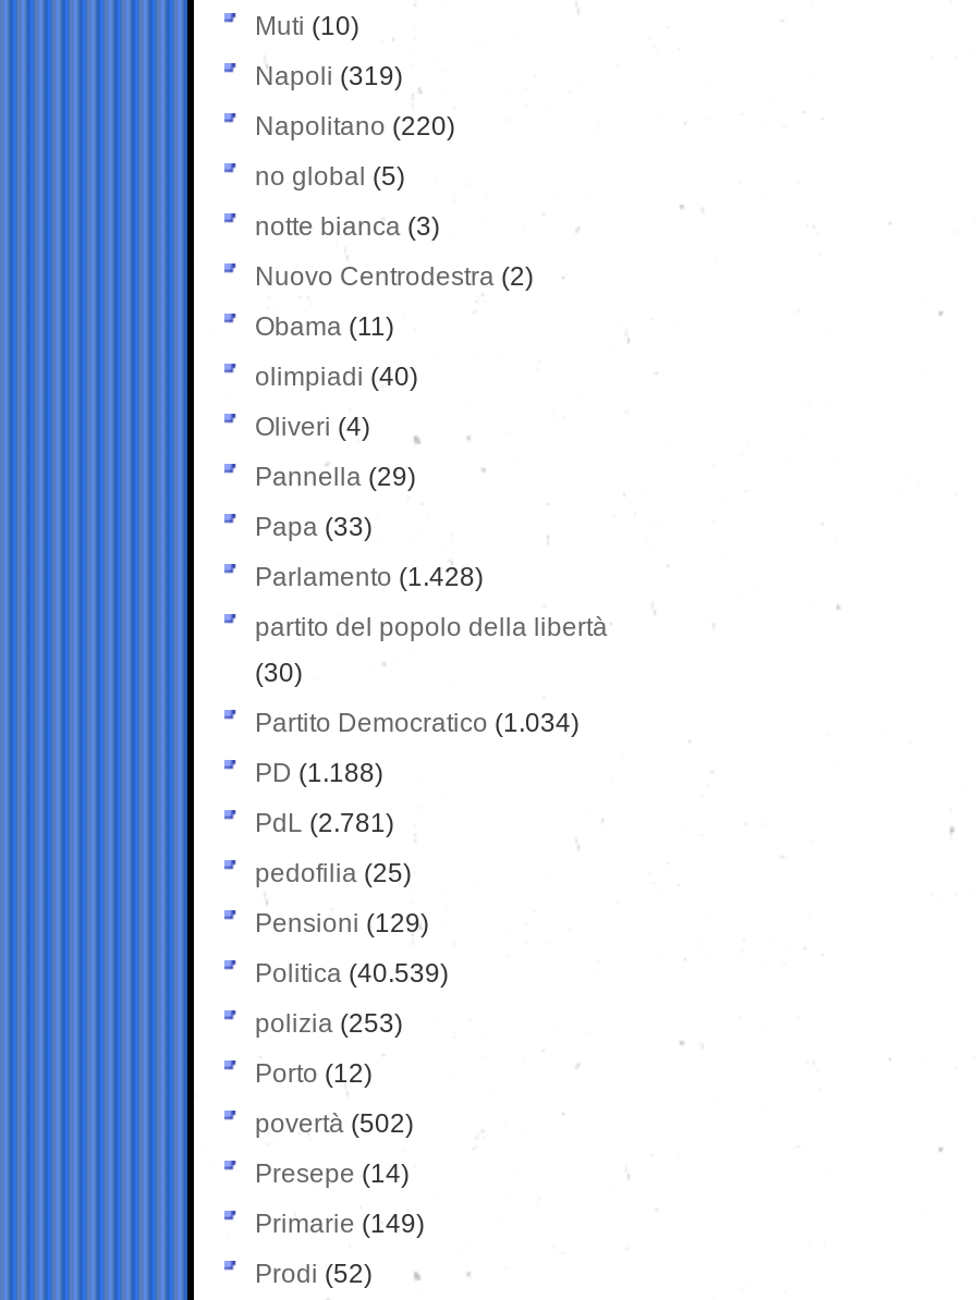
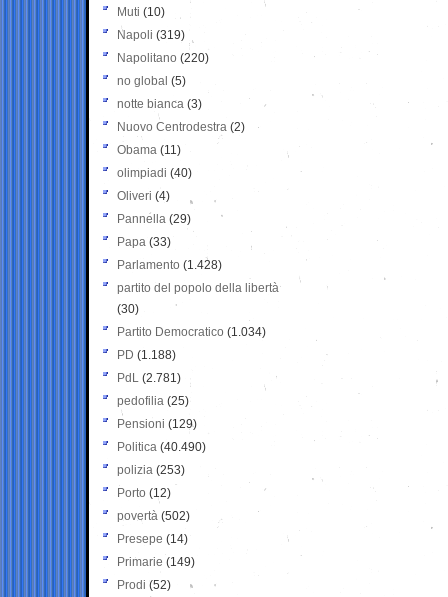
- Politica (40.539)
+ Politica (40.490)
